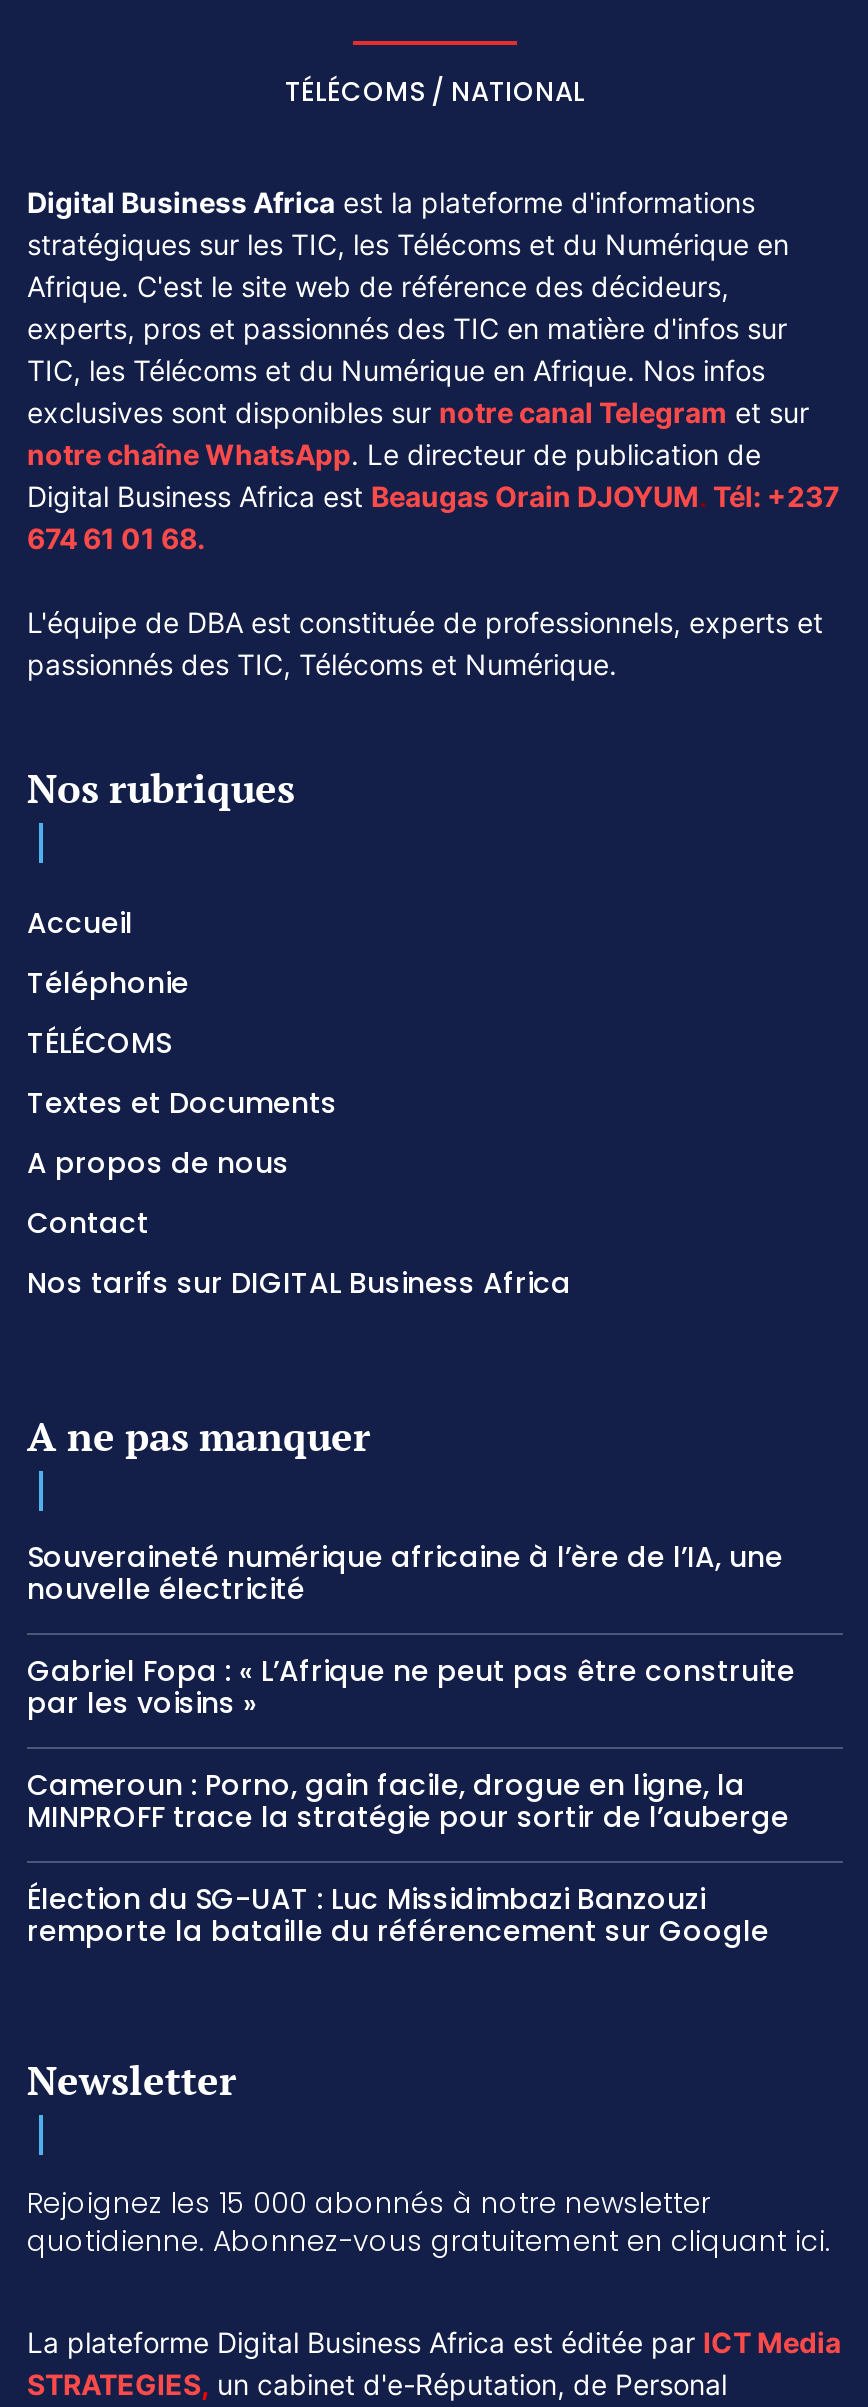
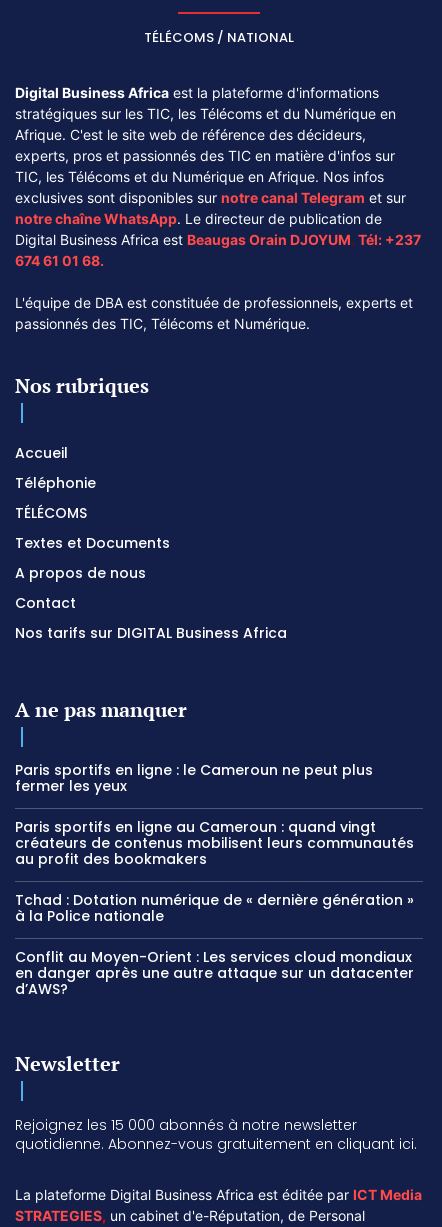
- Souveraineté numérique africaine à l’ère de l’IA, une
- nouvelle électricité
+ Paris sportifs en ligne : le Cameroun ne peut plus
+ fermer les yeux

- Gabriel Fopa : « L’Afrique ne peut pas être construite
- par les voisins »
+ Paris sportifs en ligne au Cameroun : quand vingt
+ créateurs de contenus mobilisent leurs communautés
+ au profit des bookmakers

- Cameroun : Porno, gain facile, drogue en ligne, la
- MINPROFF trace la stratégie pour sortir de l’auberge
+ Tchad : Dotation numérique de « dernière génération »
+ à la Police nationale

- Élection du SG-UAT : Luc Missidimbazi Banzouzi
- remporte la bataille du référencement sur Google
+ Conflit au Moyen-Orient : Les services cloud mondiaux
+ en danger après une autre attaque sur un datacenter
+ d’AWS?
